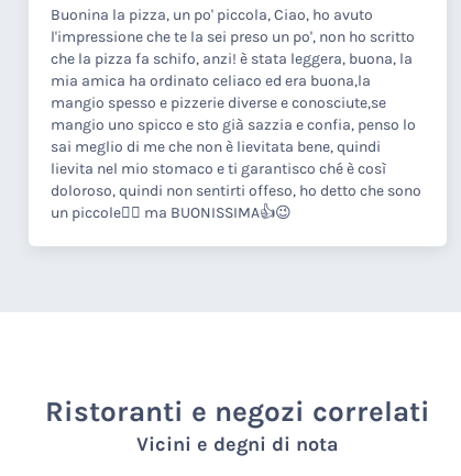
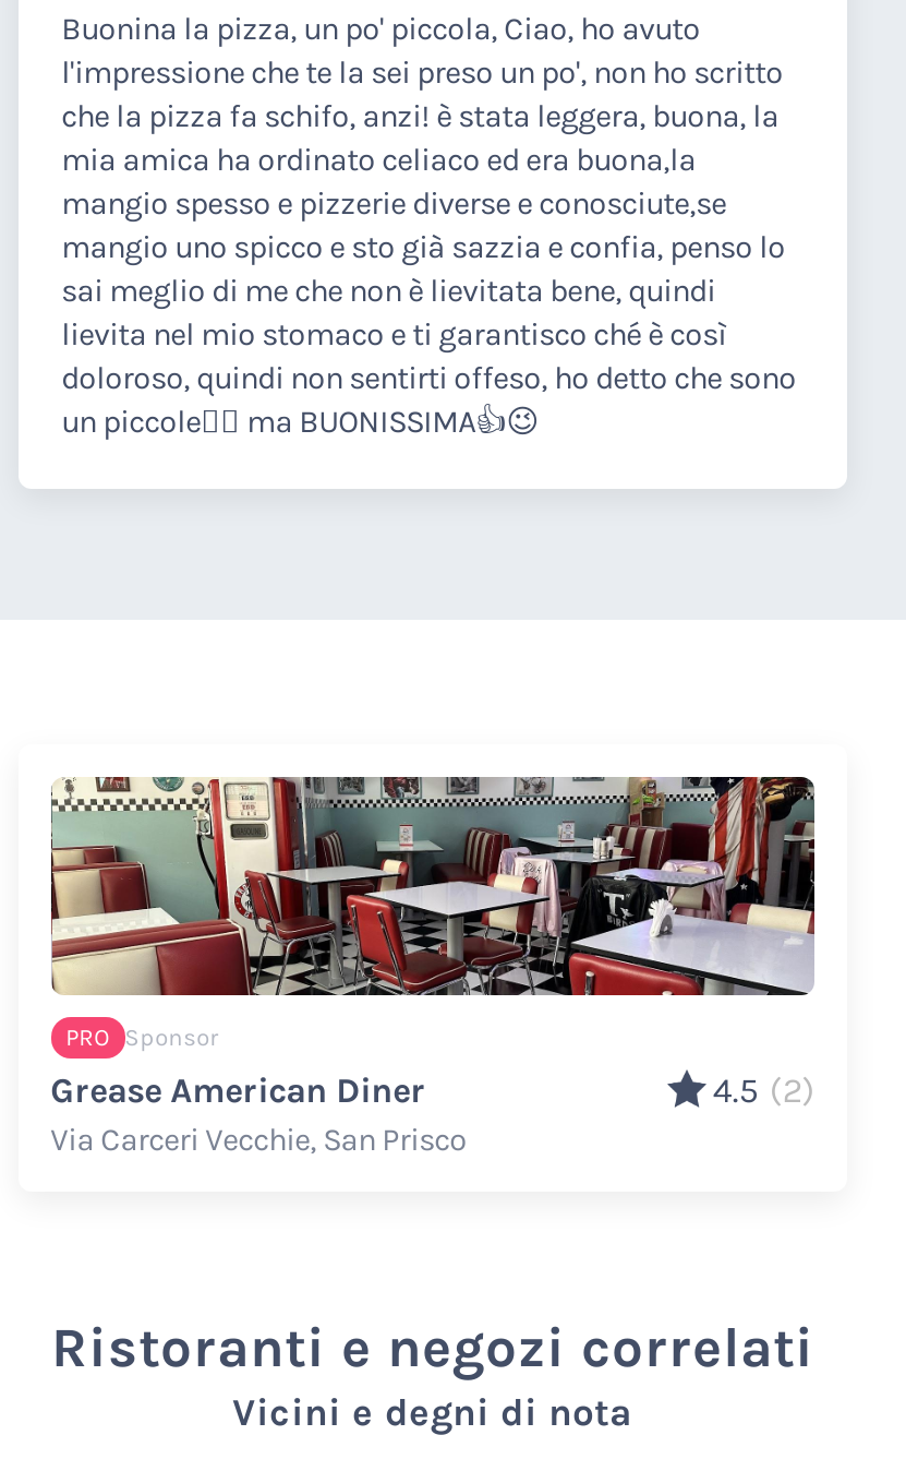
+ [image]
+ PRO Sponsor
+ Grease American Diner
+ 4.5 (2)
+ Via Carceri Vecchie, San Prisco
